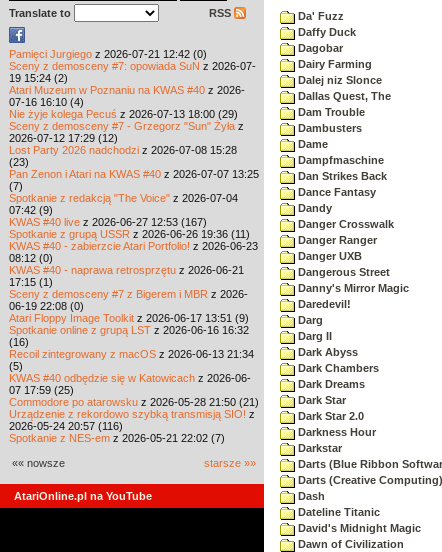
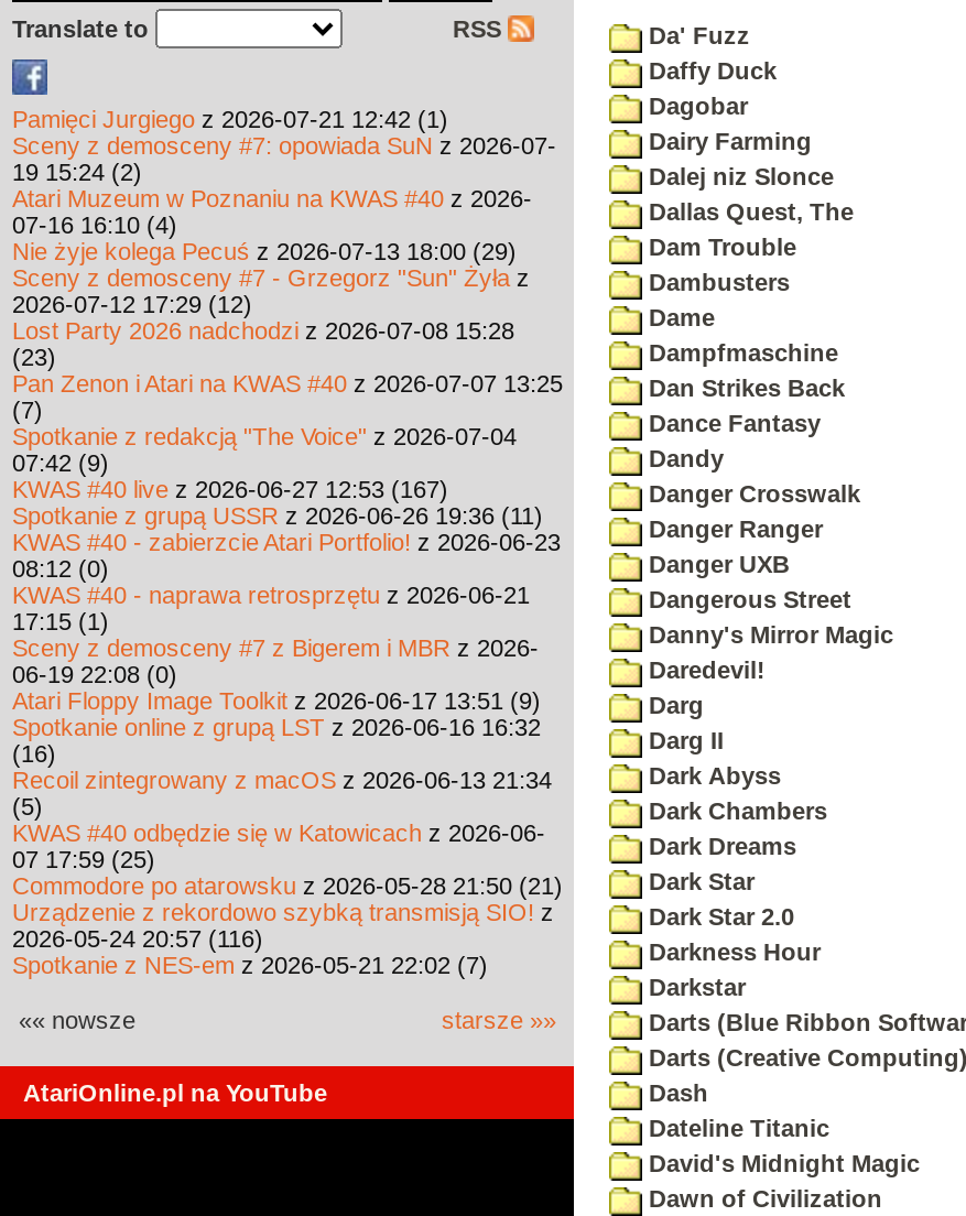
- Pamięci Jurgiego z 2026-07-21 12:42 (0)
+ Pamięci Jurgiego z 2026-07-21 12:42 (1)
